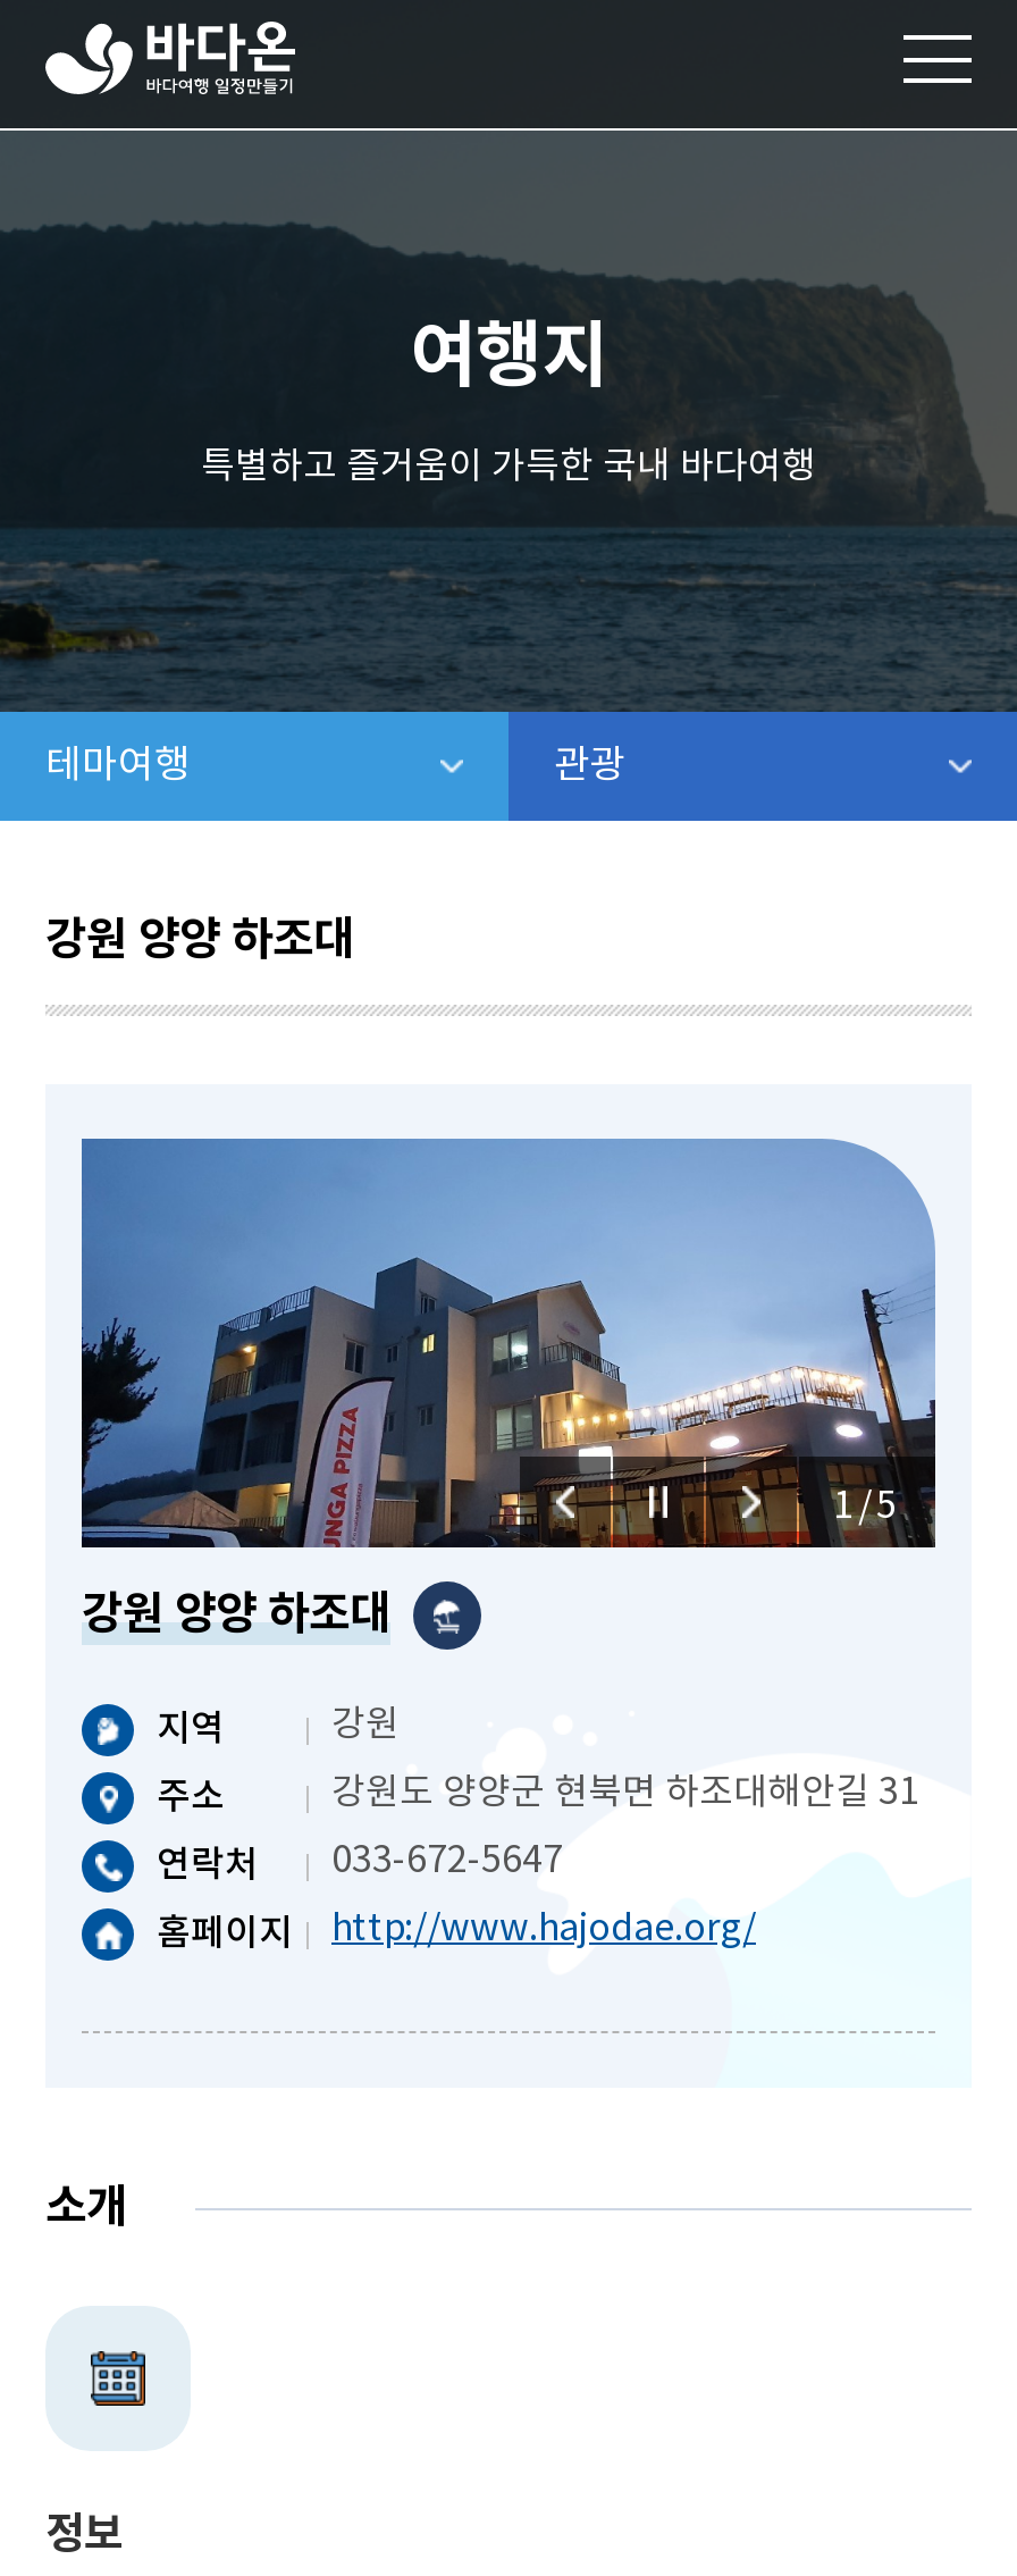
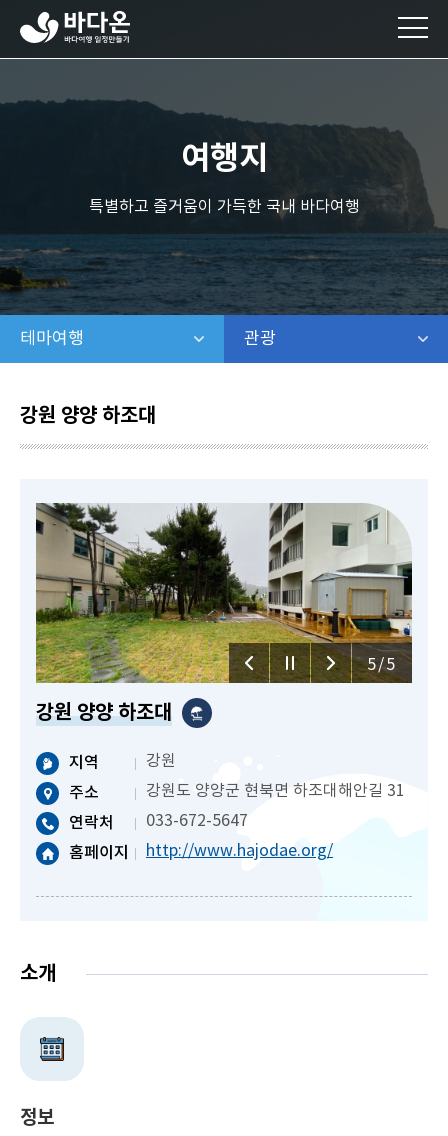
- [image]
- 1/5
+ [image]
+ 5/5
